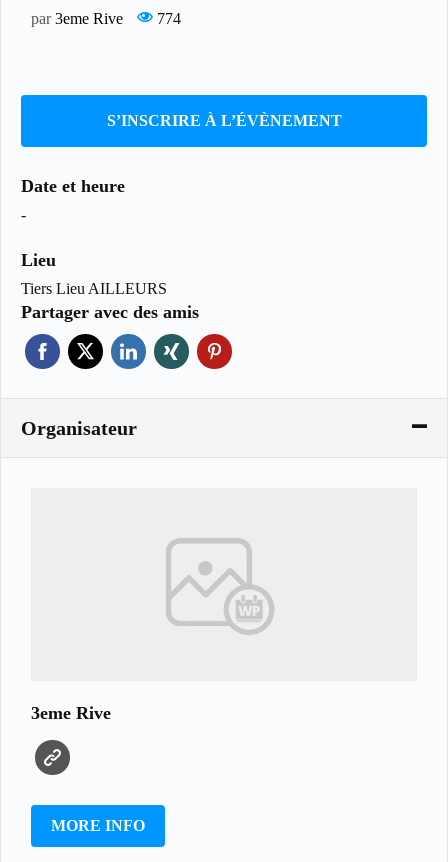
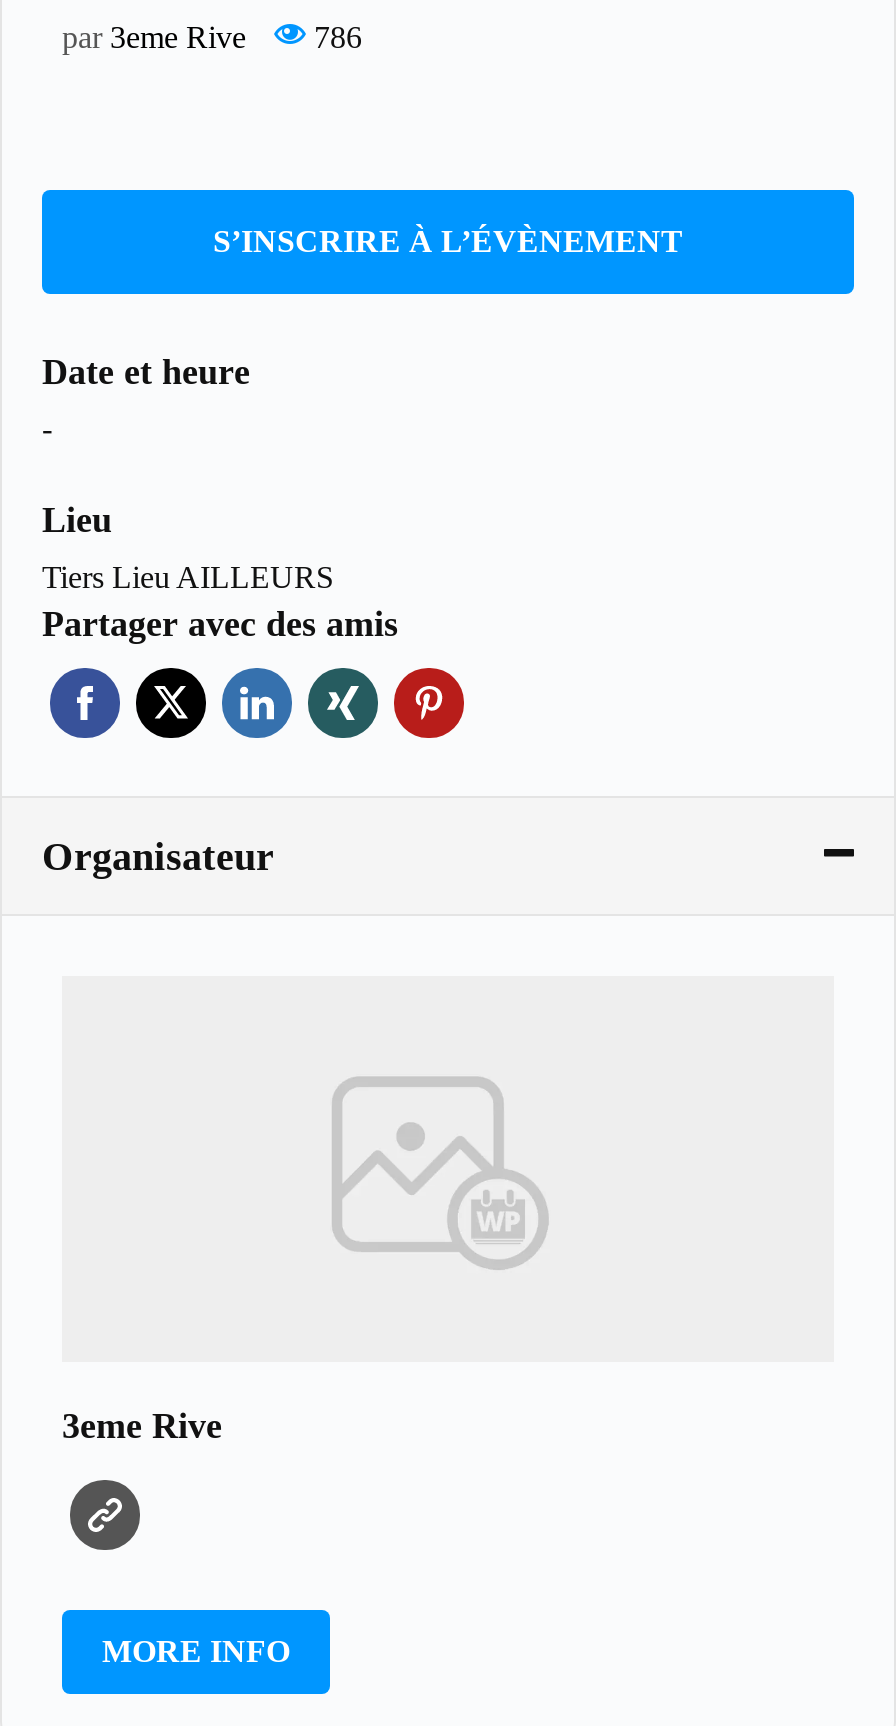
- par 3eme Rive 774
+ par 3eme Rive 786
